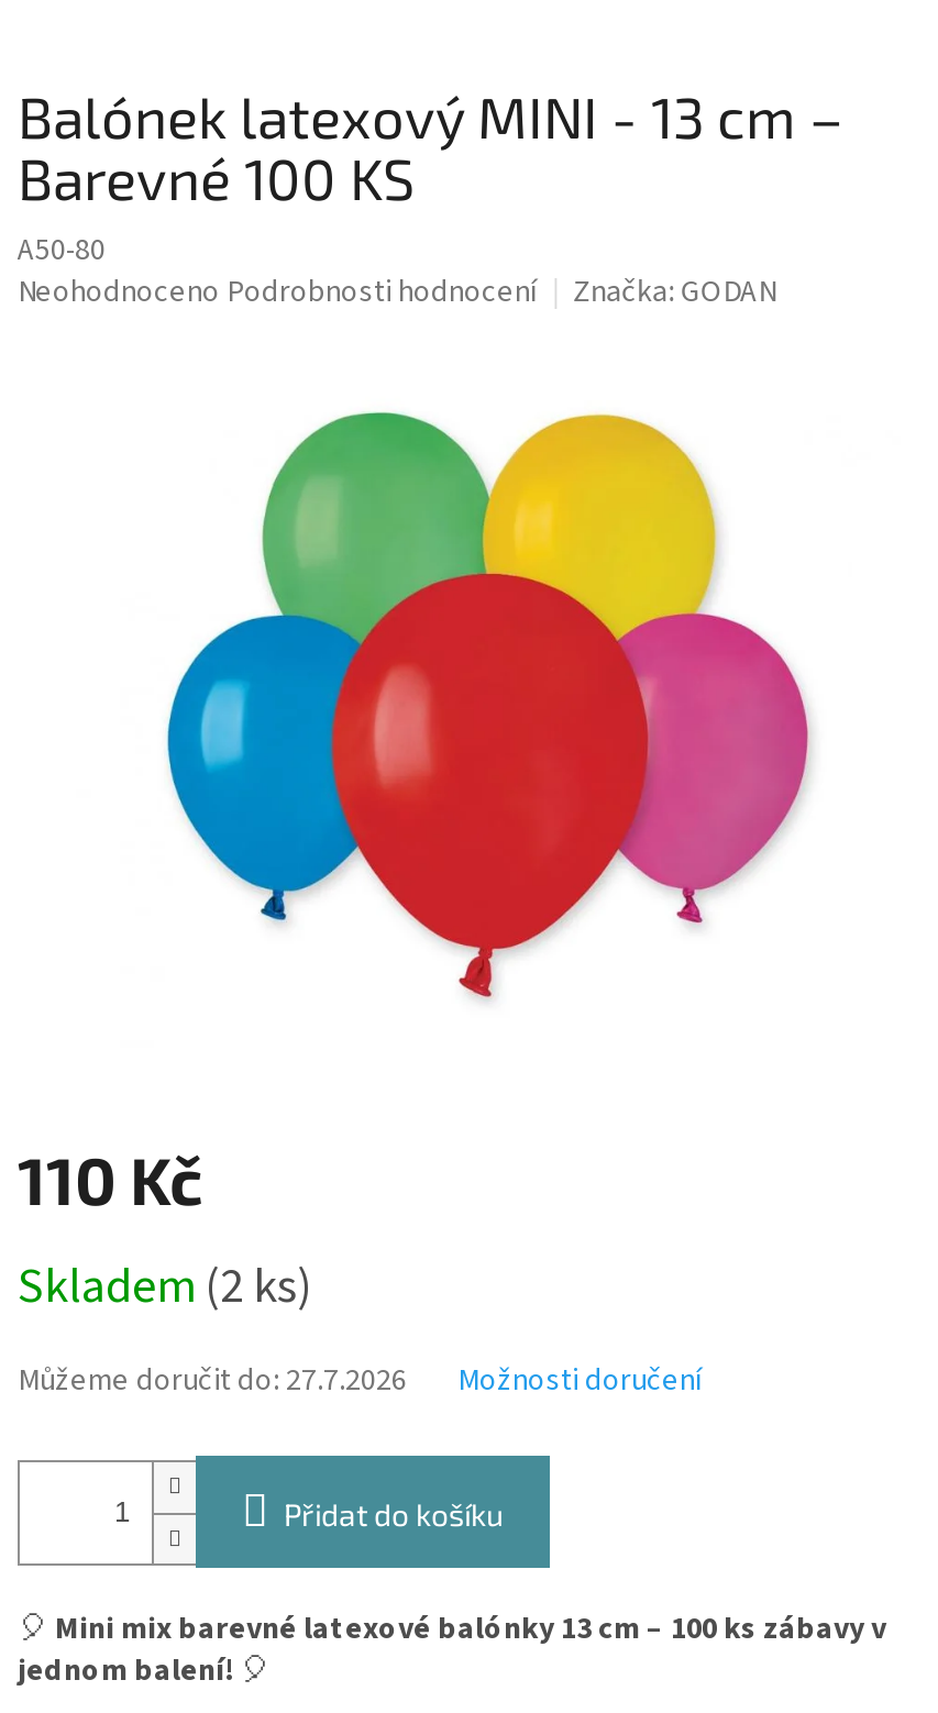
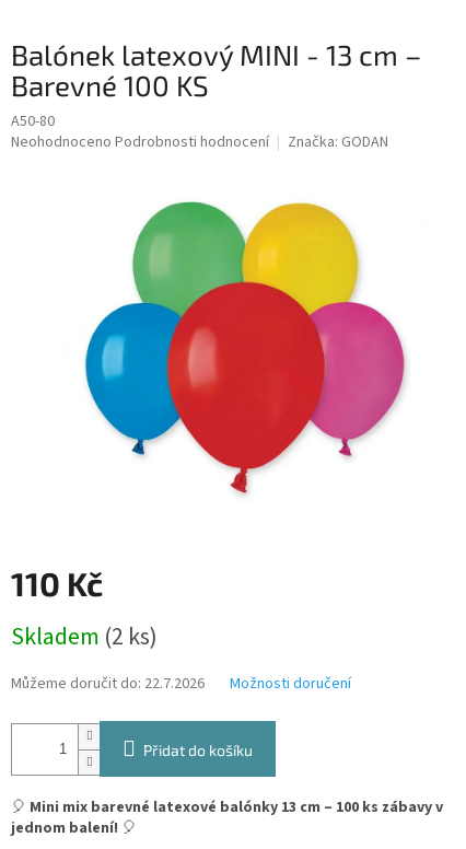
- Můžeme doručit do: 27.7.2026
+ Můžeme doručit do: 22.7.2026
